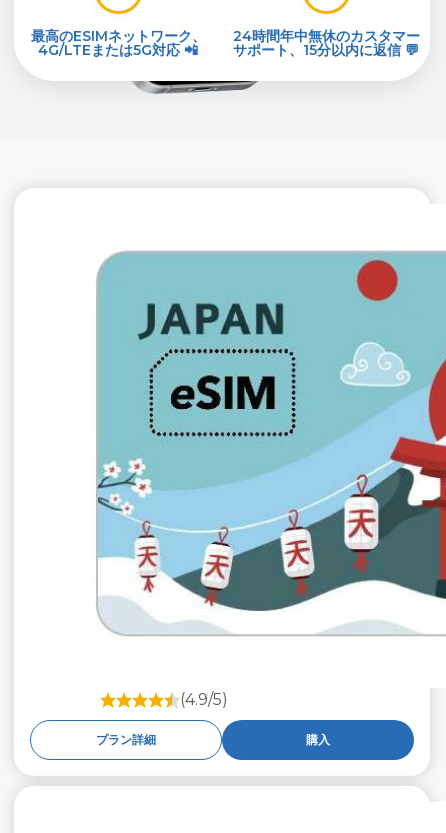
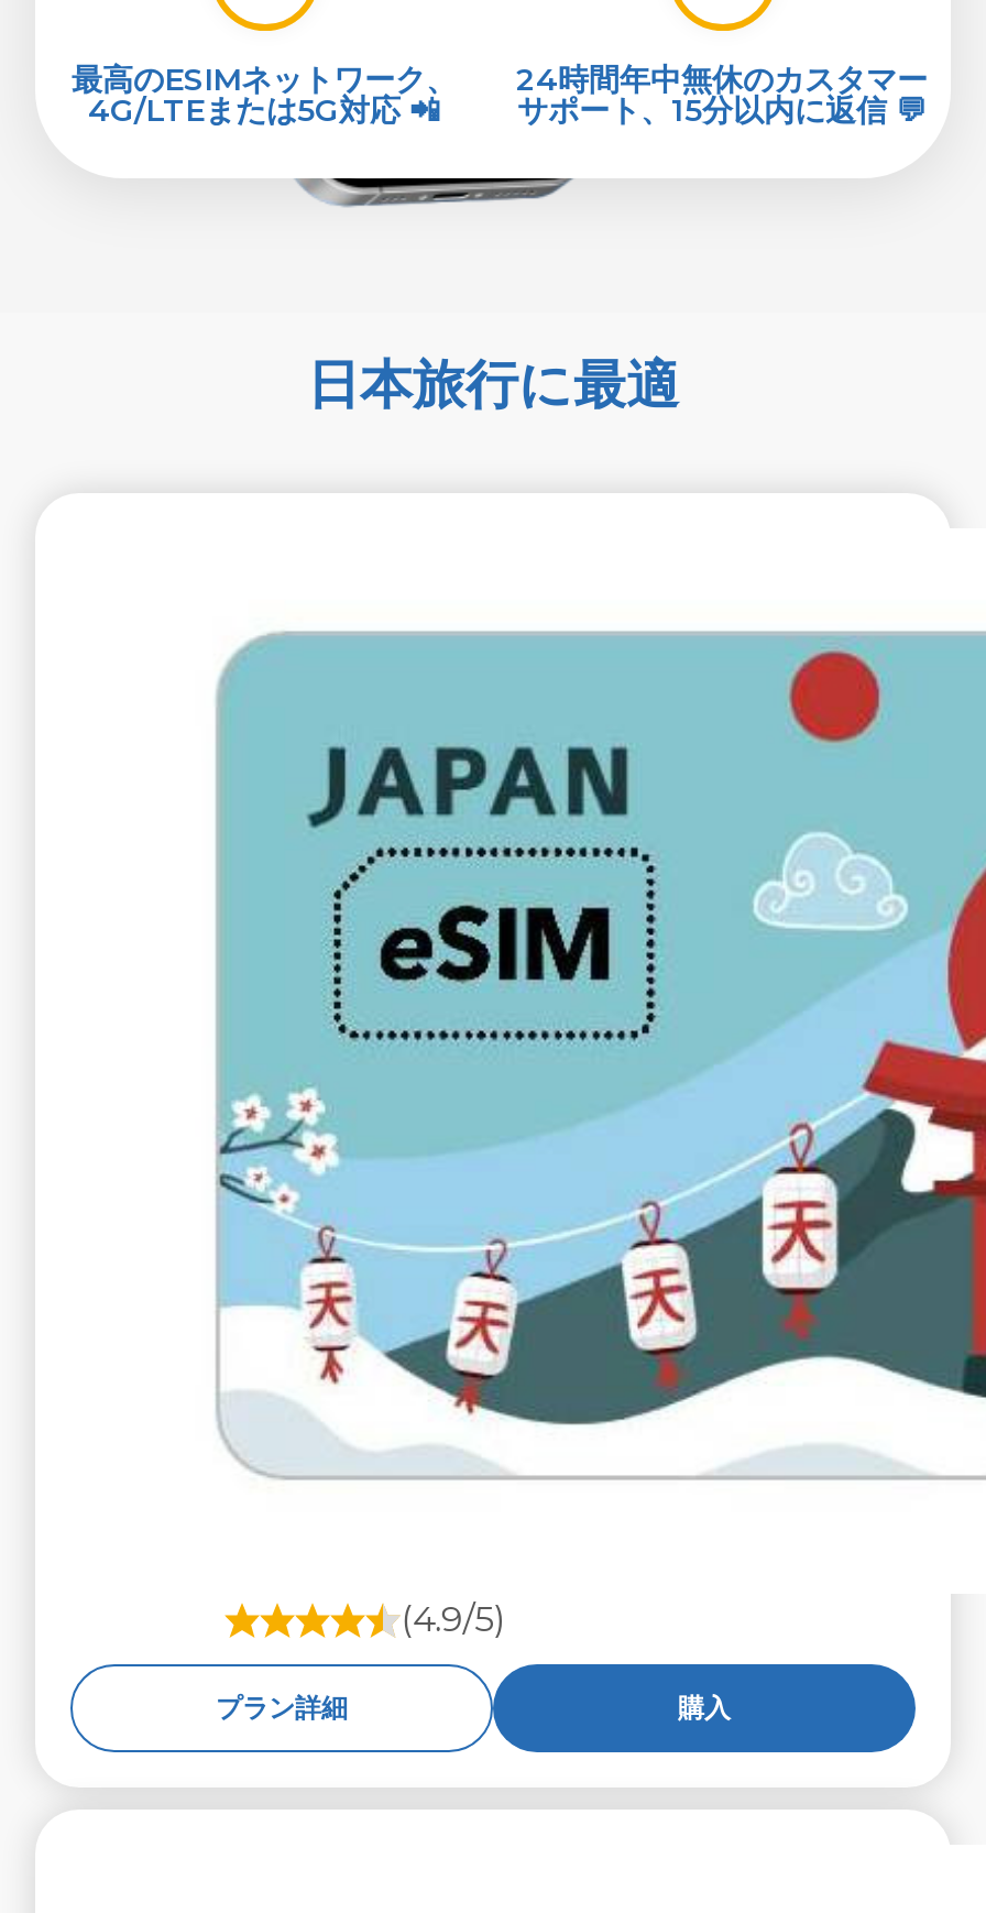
+ 日本旅行に最適
